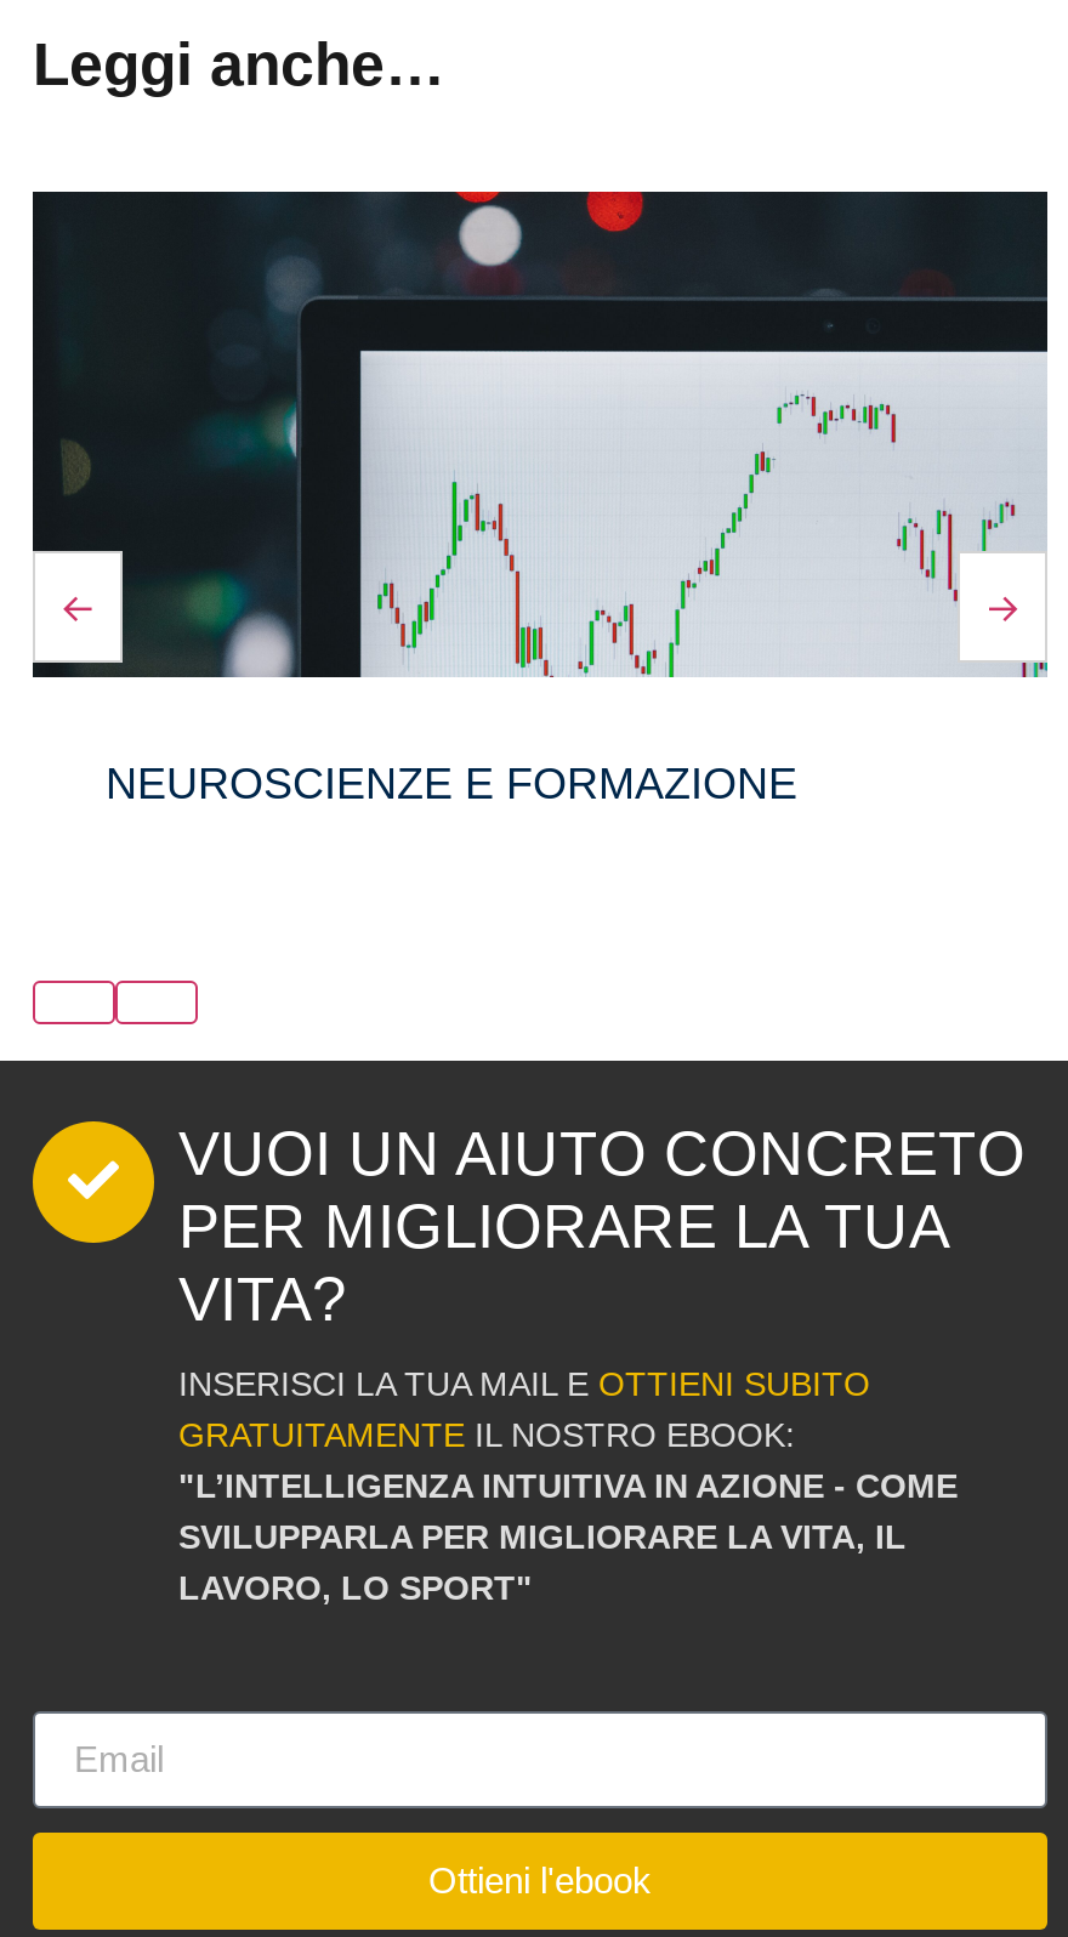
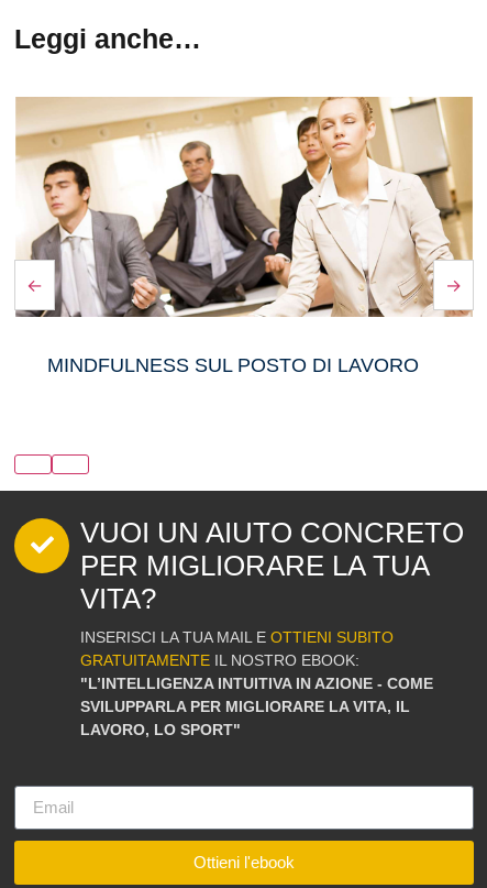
- [image]
- NEUROSCIENZE E FORMAZIONE
+ [image]
+ MINDFULNESS SUL POSTO DI LAVORO
